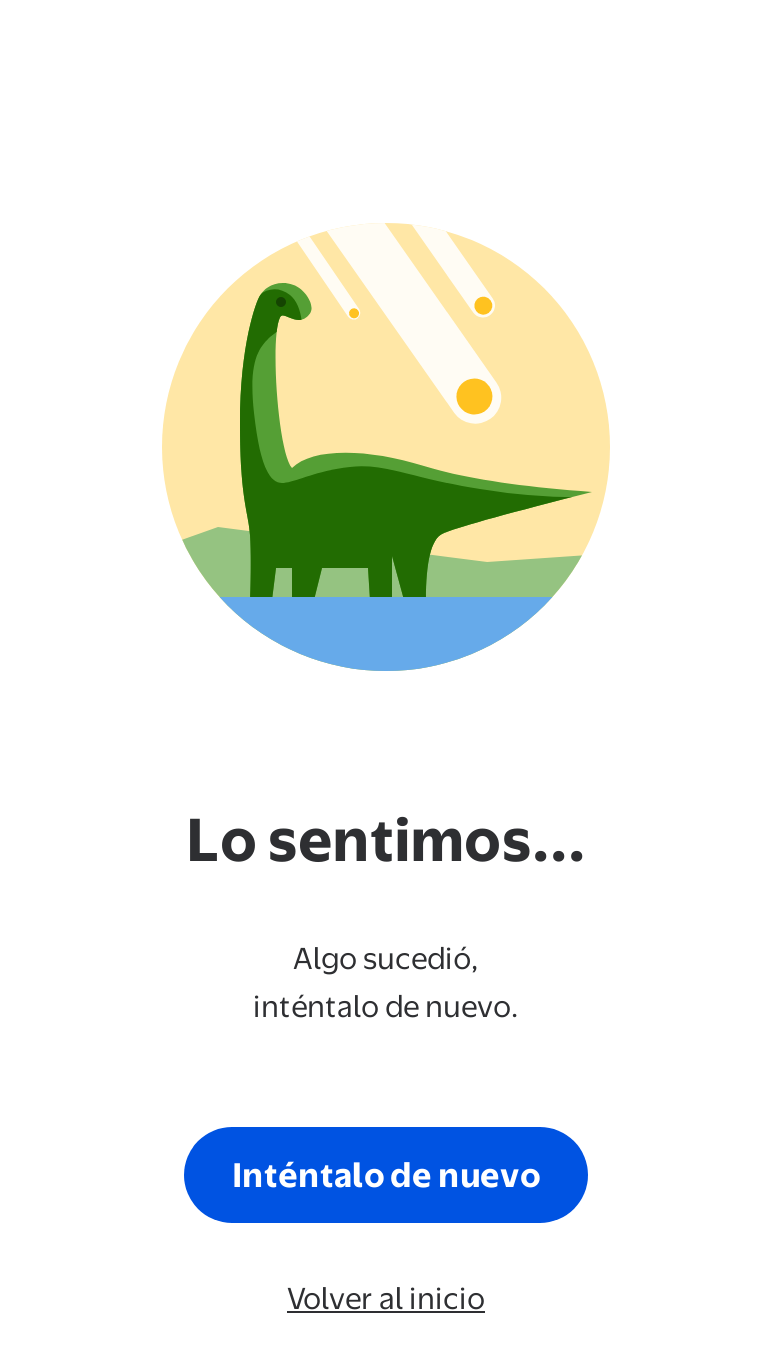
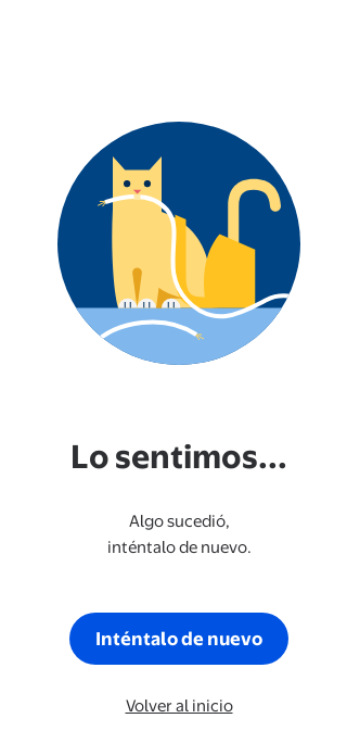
- [image]
+ [image]
